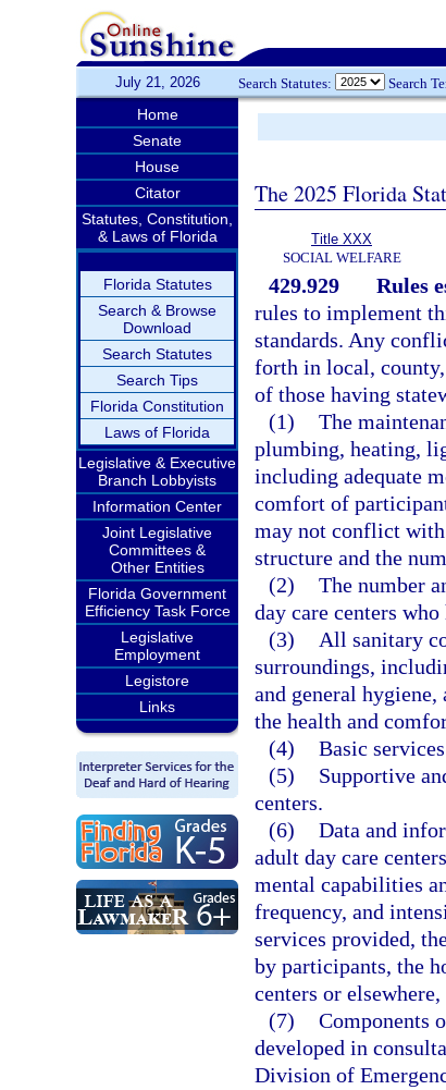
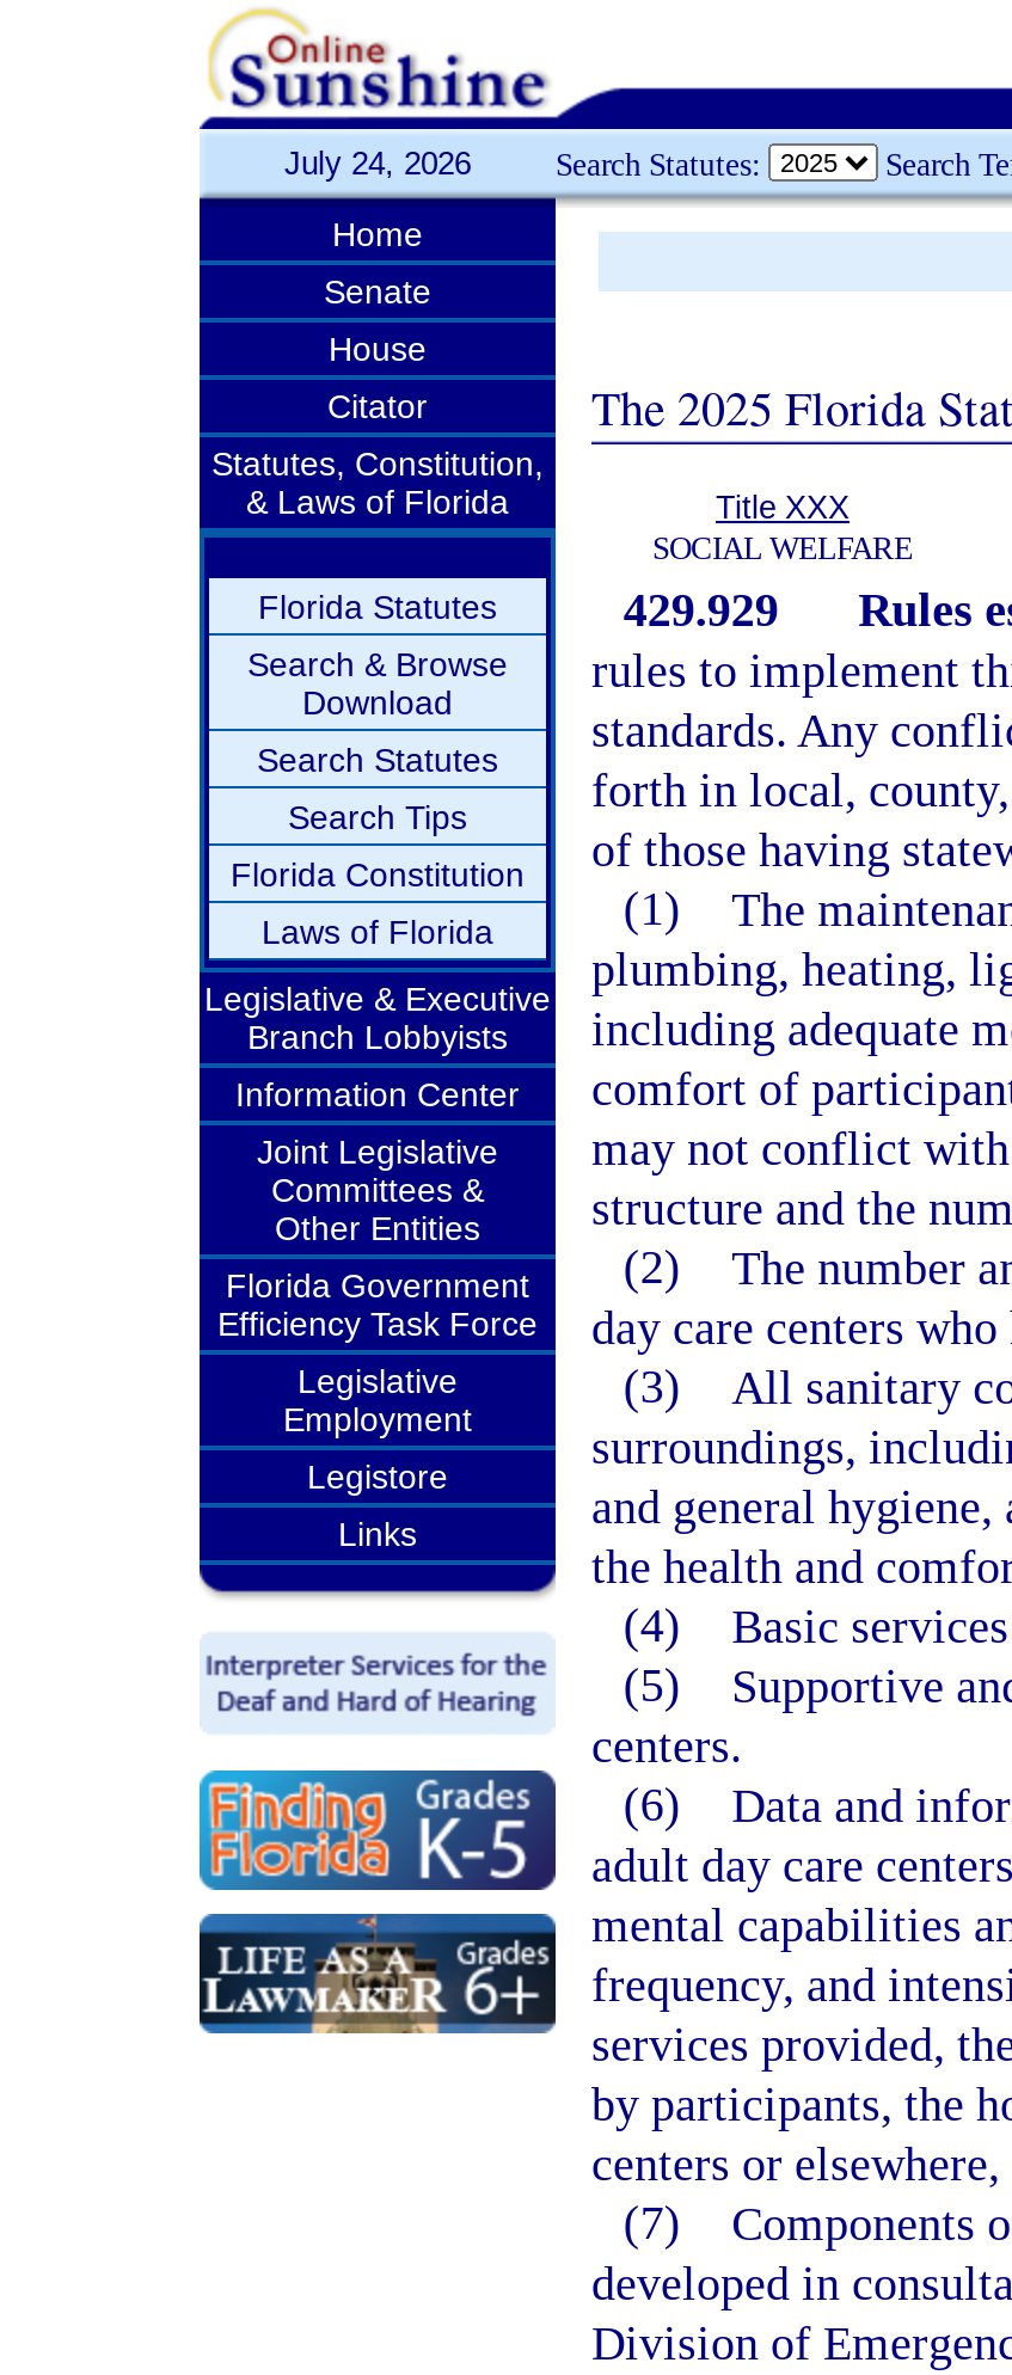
- July 21, 2026
+ July 24, 2026
